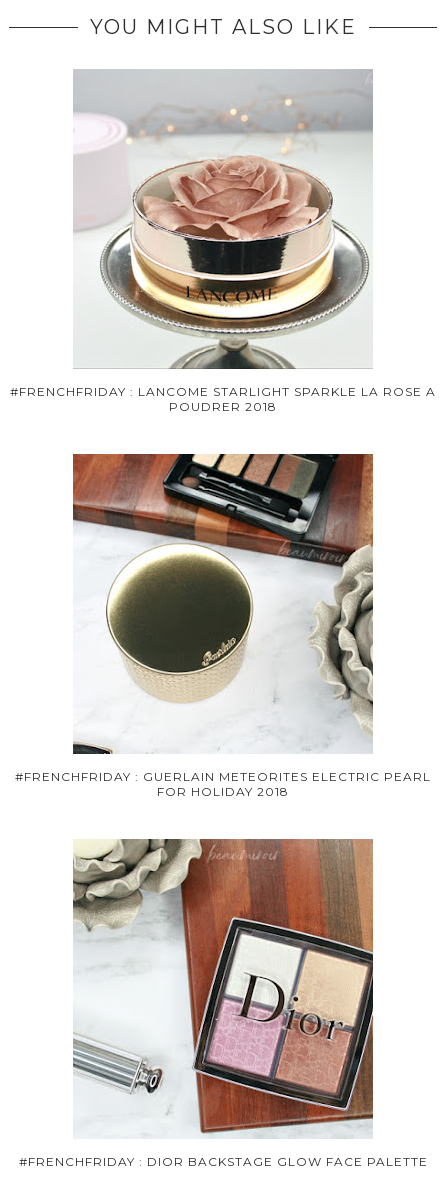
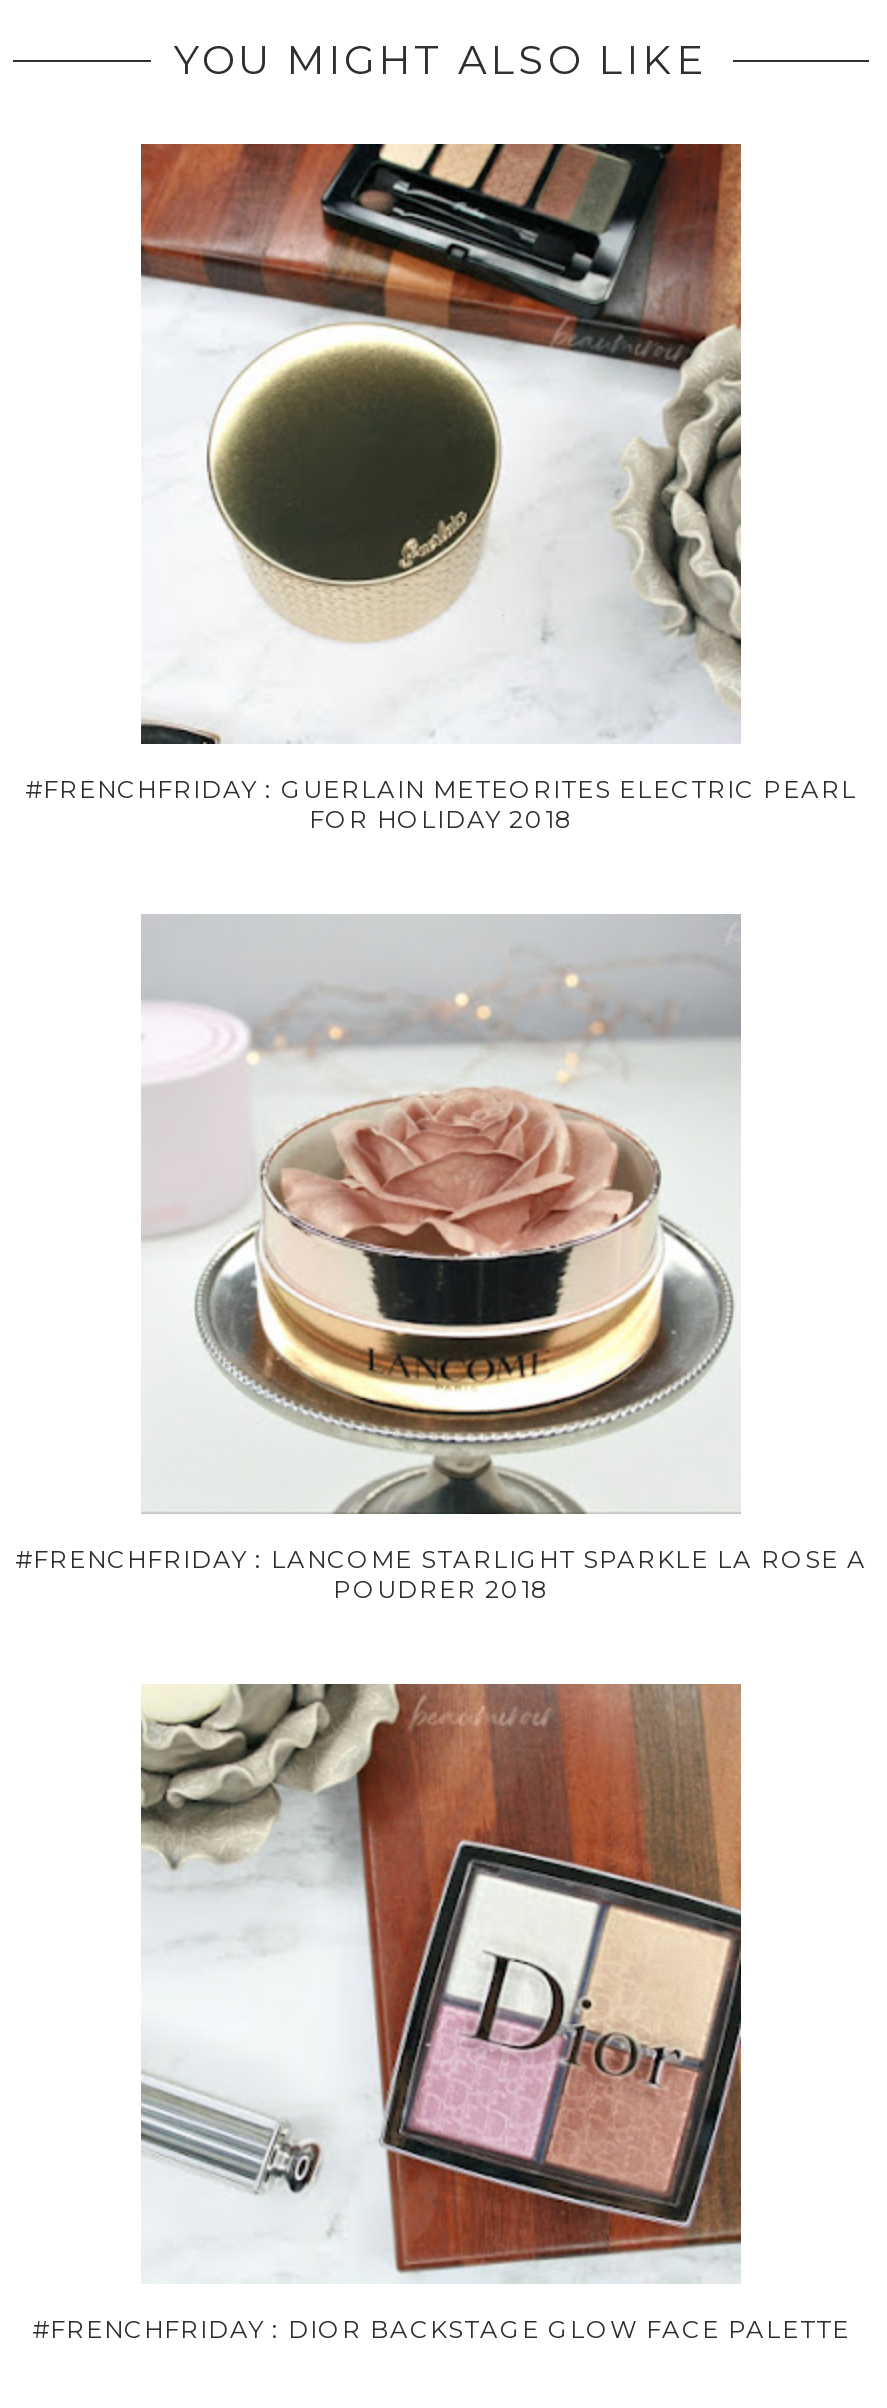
moved down: [image] | #FRENCHFRIDAY : LANCOME STARLIGHT SPARKLE LA ROSE A | POUDRER 2018

moved up: [image] | #FRENCHFRIDAY : GUERLAIN METEORITES ELECTRIC PEARL | FOR HOLIDAY 2018
